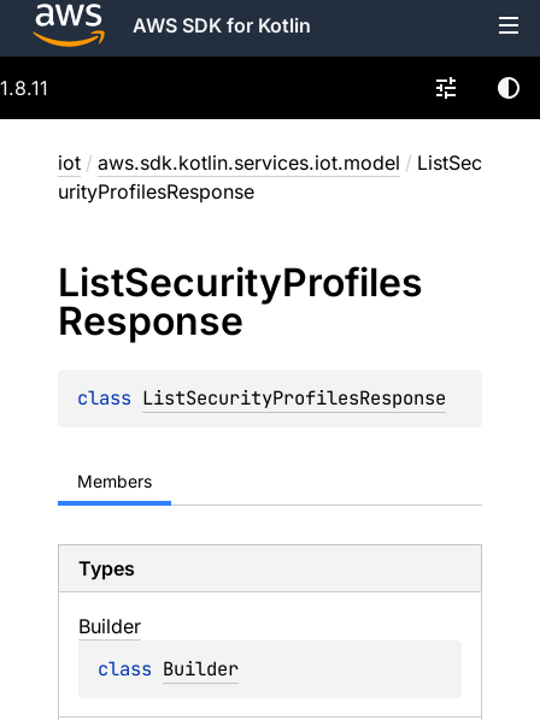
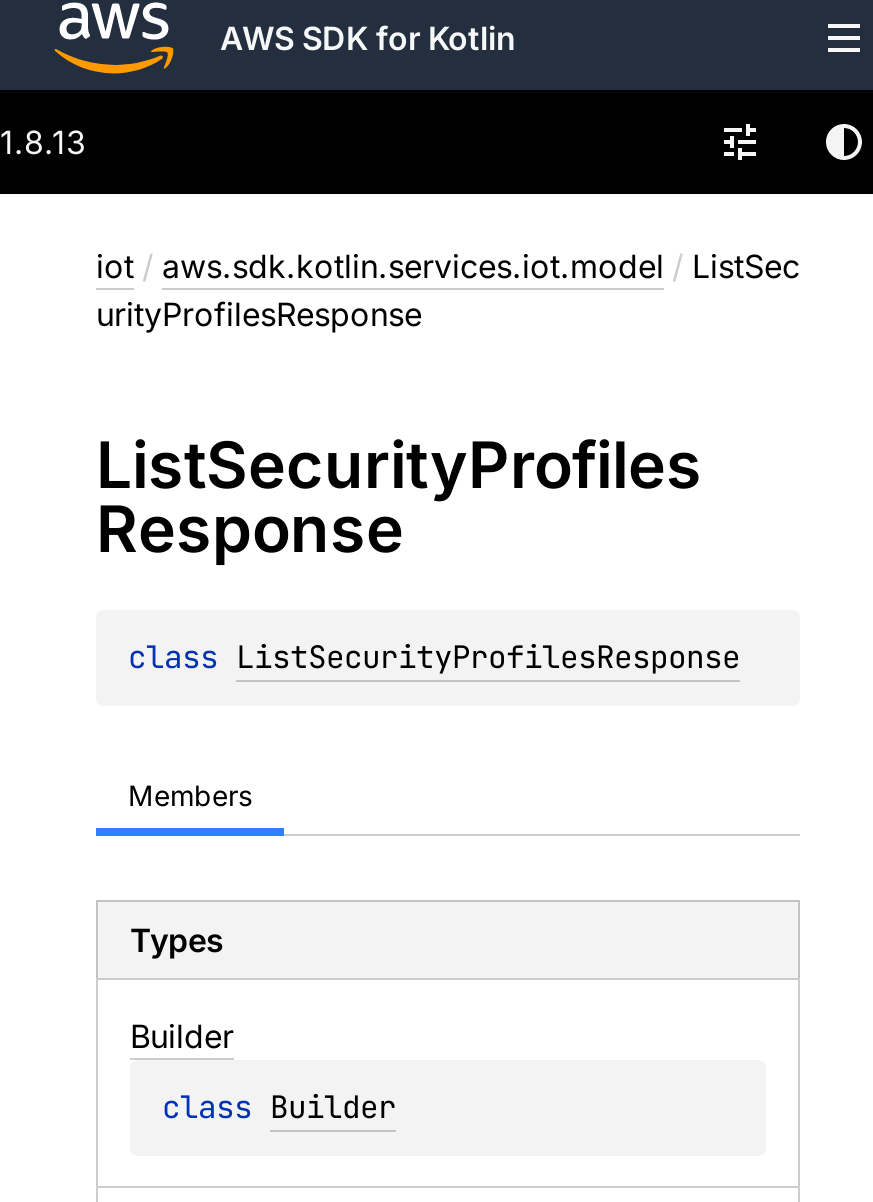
- 1.8.11
+ 1.8.13
